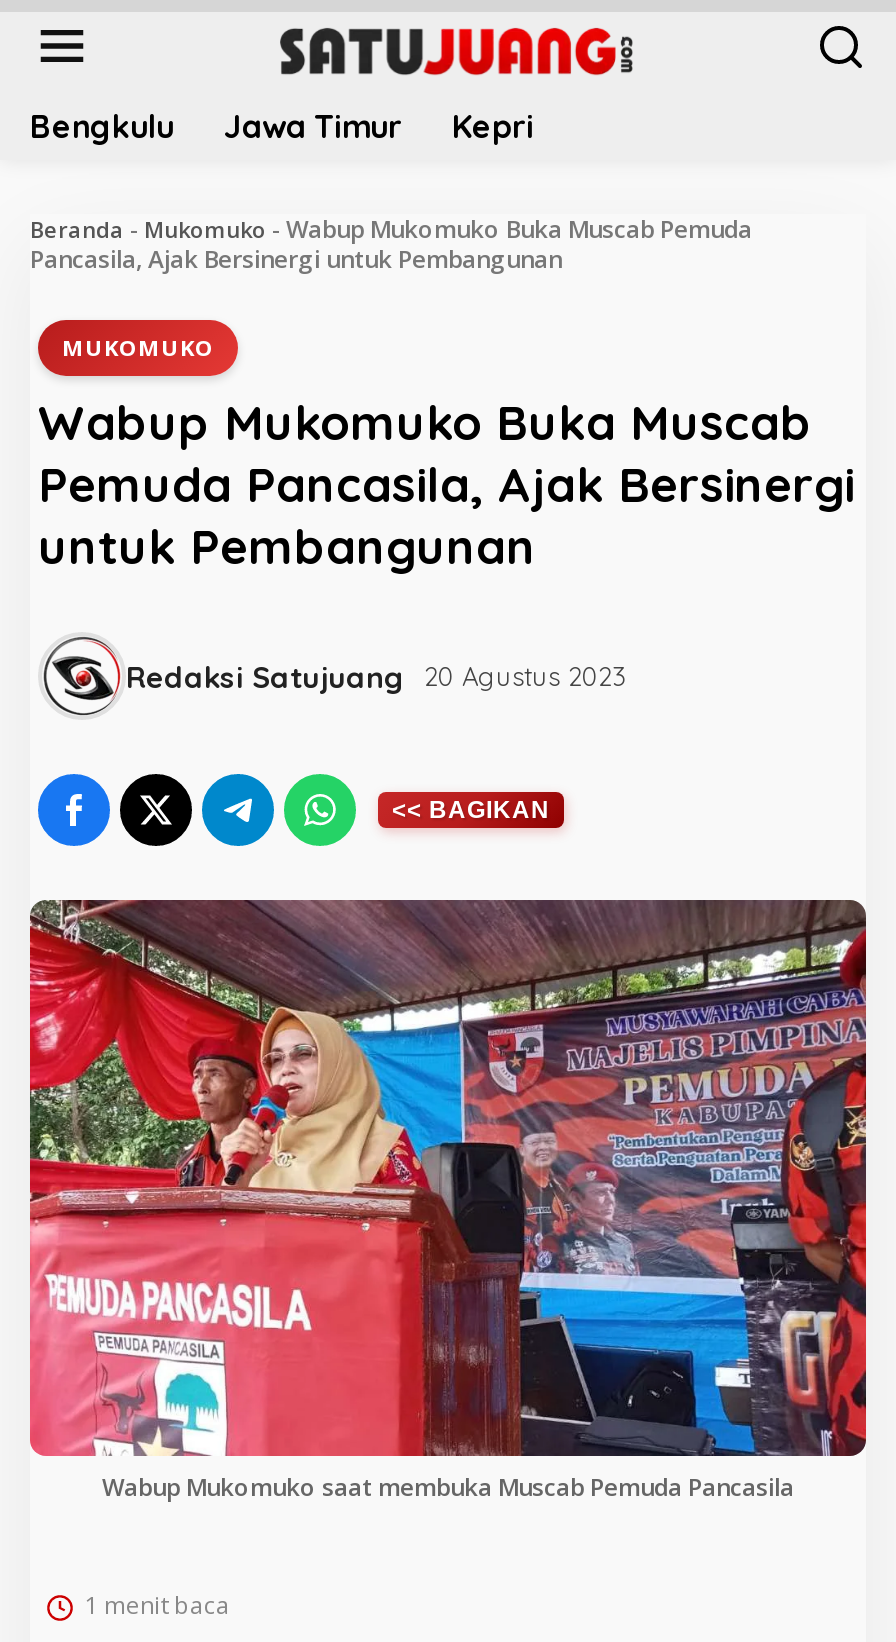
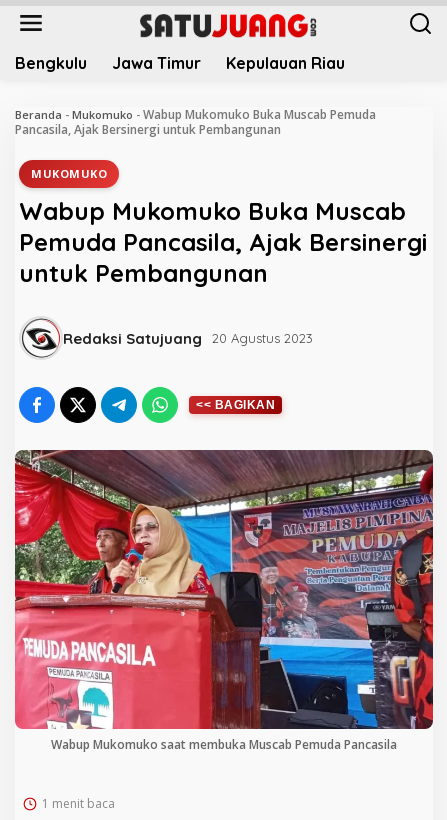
- Kepri
+ Kepulauan Riau
